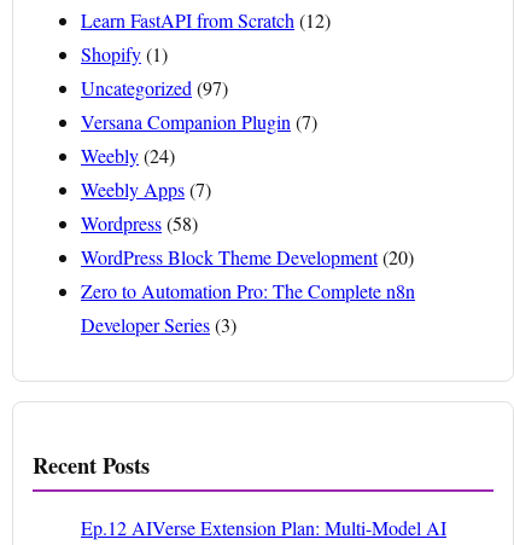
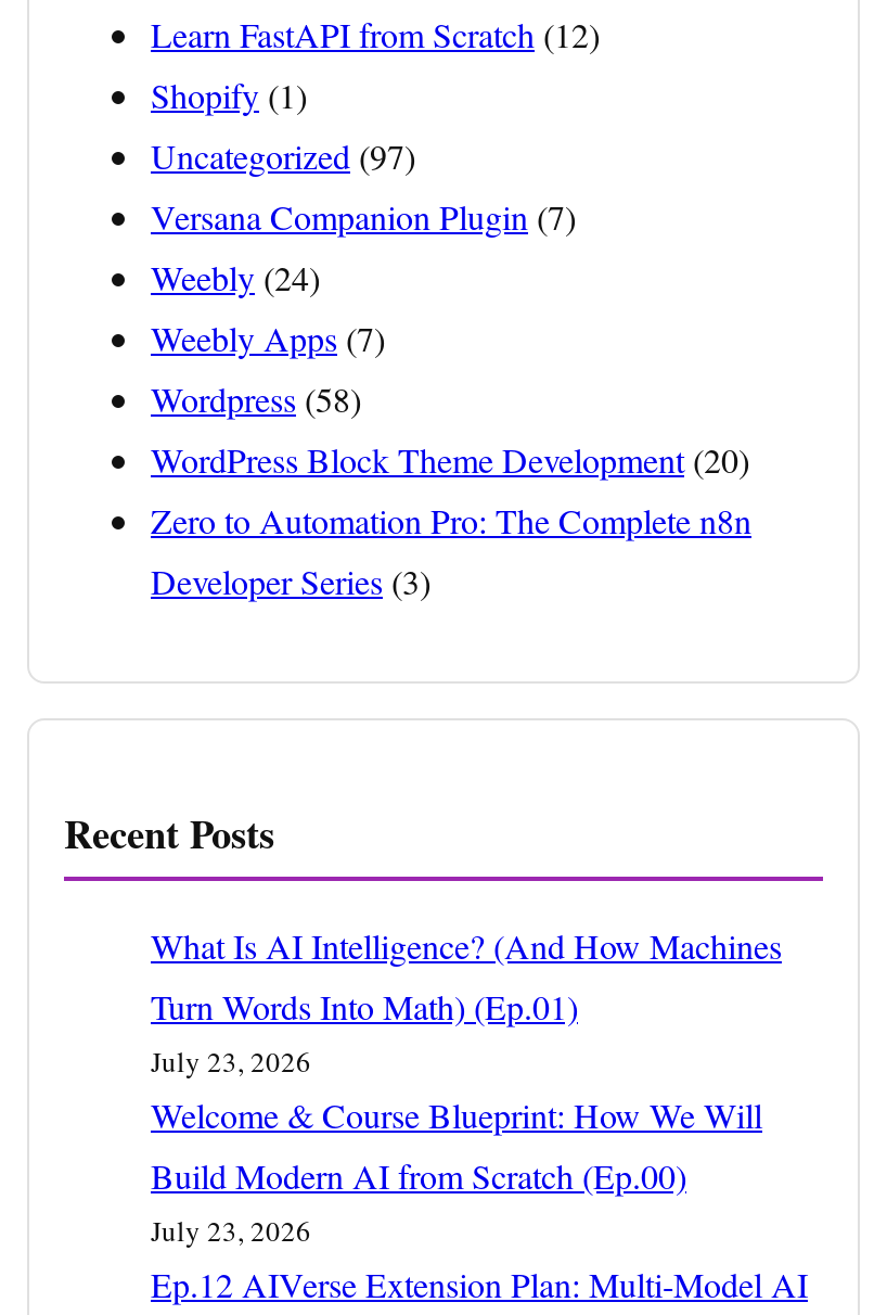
+ What Is AI Intelligence? (And How Machines
+ Turn Words Into Math) (Ep.01)
+ July 23, 2026
+ Welcome & Course Blueprint: How We Will
+ Build Modern AI from Scratch (Ep.00)
+ July 23, 2026
